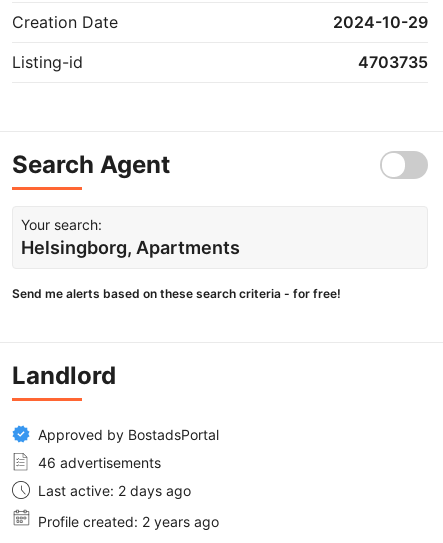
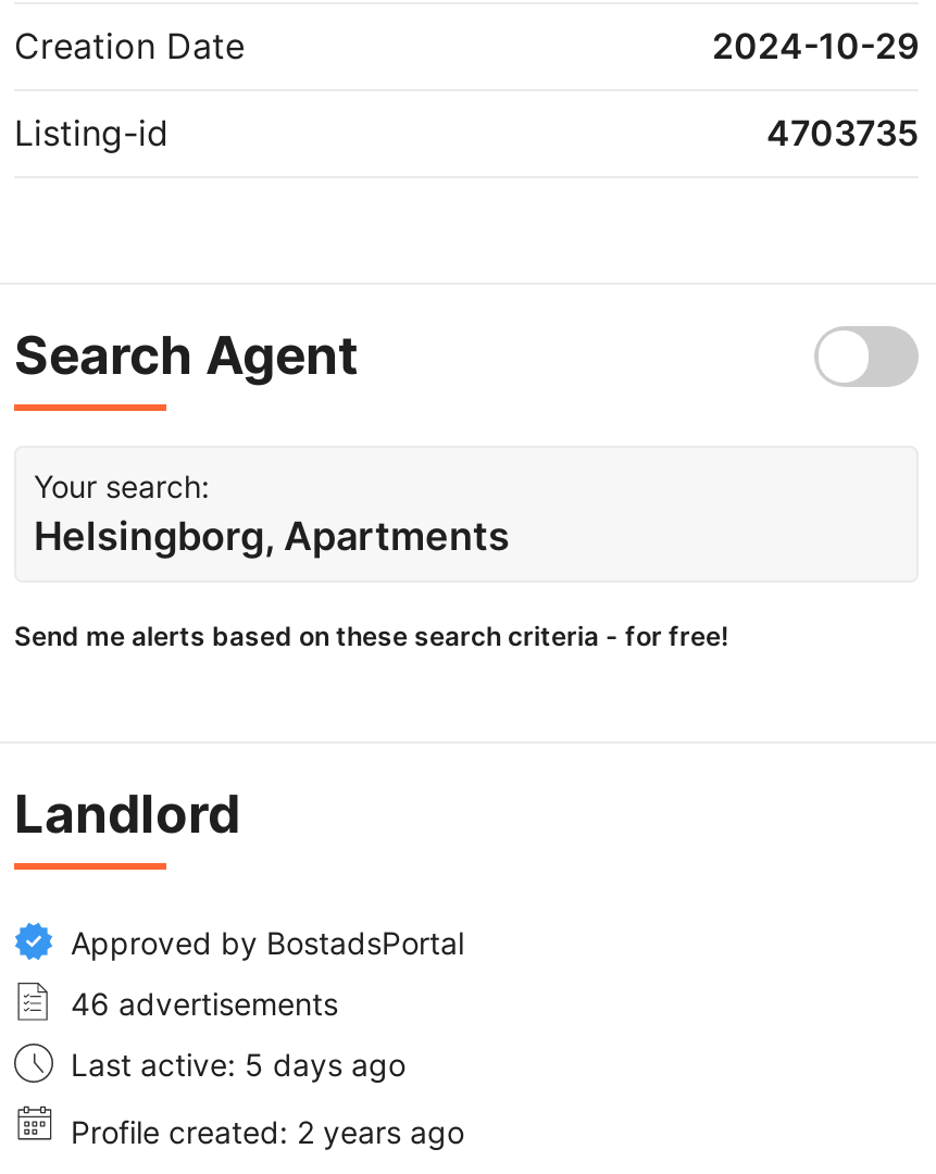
- Last active: 2 days ago
+ Last active: 5 days ago
